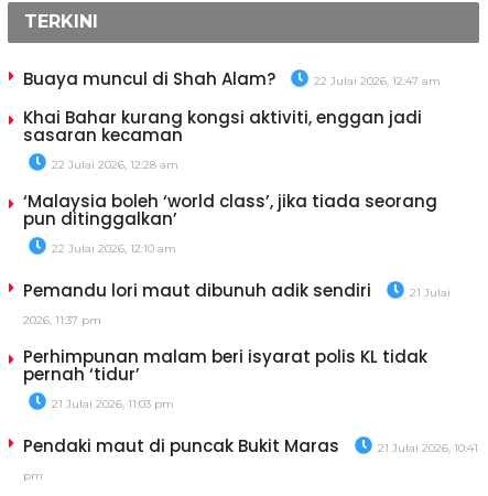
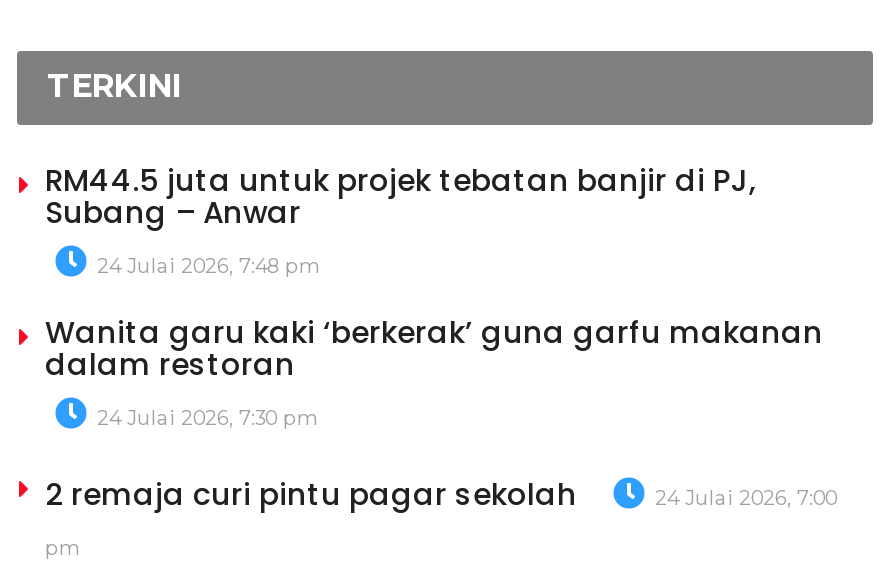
- Buaya muncul di Shah Alam?
- 22 Julai 2026, 12:47 am
- Khai Bahar kurang kongsi aktiviti, enggan jadi
- sasaran kecaman
- 22 Julai 2026, 12:28 am
- ‘Malaysia boleh ‘world class’, jika tiada seorang
- pun ditinggalkan’
- 22 Julai 2026, 12:10 am
- Pemandu lori maut dibunuh adik sendiri
- 21 Julai
- 2026, 11:37 pm
- Perhimpunan malam beri isyarat polis KL tidak
- pernah ‘tidur’
- 21 Julai 2026, 11:03 pm
- Pendaki maut di puncak Bukit Maras
- 21 Julai 2026, 10:41
+ RM44.5 juta untuk projek tebatan banjir di PJ,
+ Subang – Anwar
+ 24 Julai 2026, 7:48 pm
+ Wanita garu kaki ‘berkerak’ guna garfu makanan
+ dalam restoran
+ 24 Julai 2026, 7:30 pm
+ 2 remaja curi pintu pagar sekolah
+ 24 Julai 2026, 7:00
